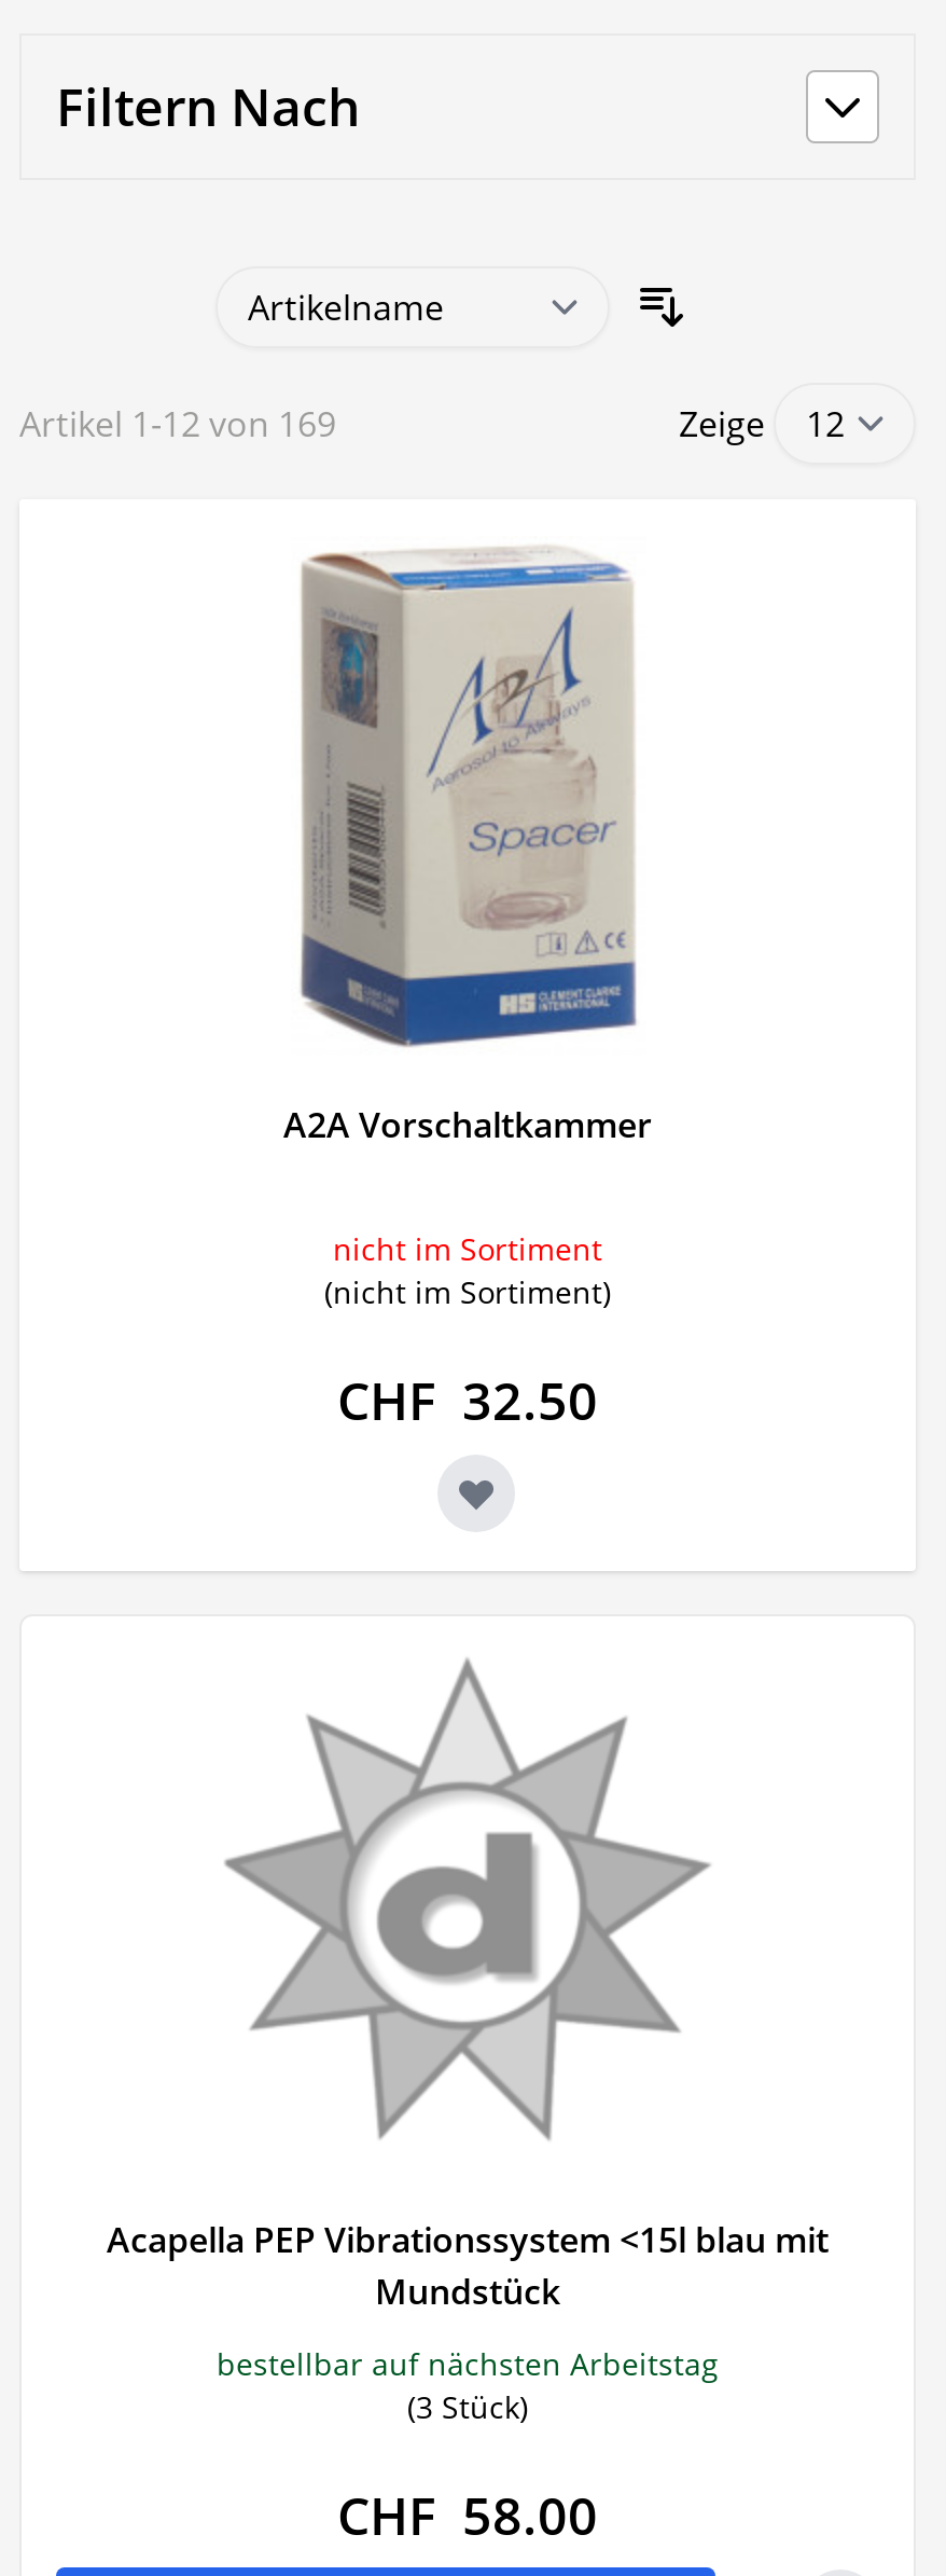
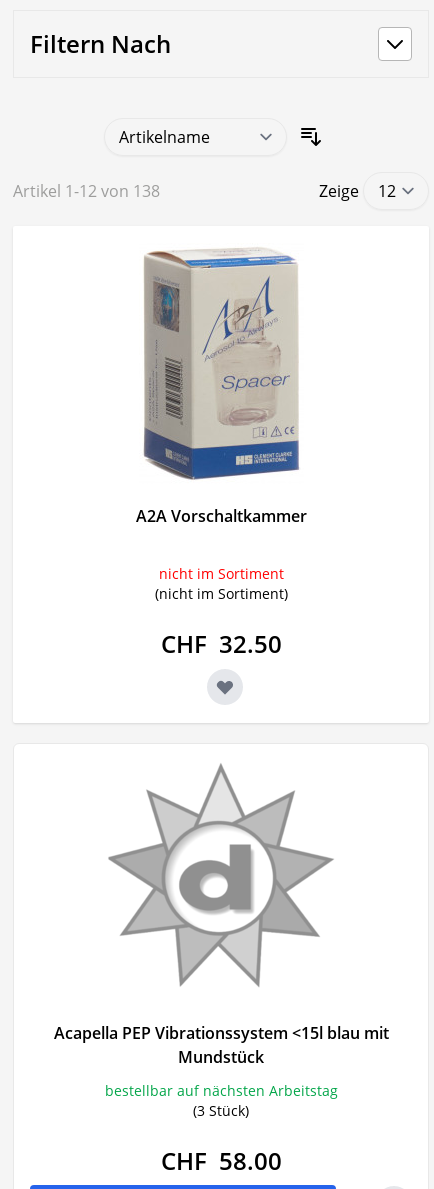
- Artikel 1 - 12 von 169
+ Artikel 1 - 12 von 138
